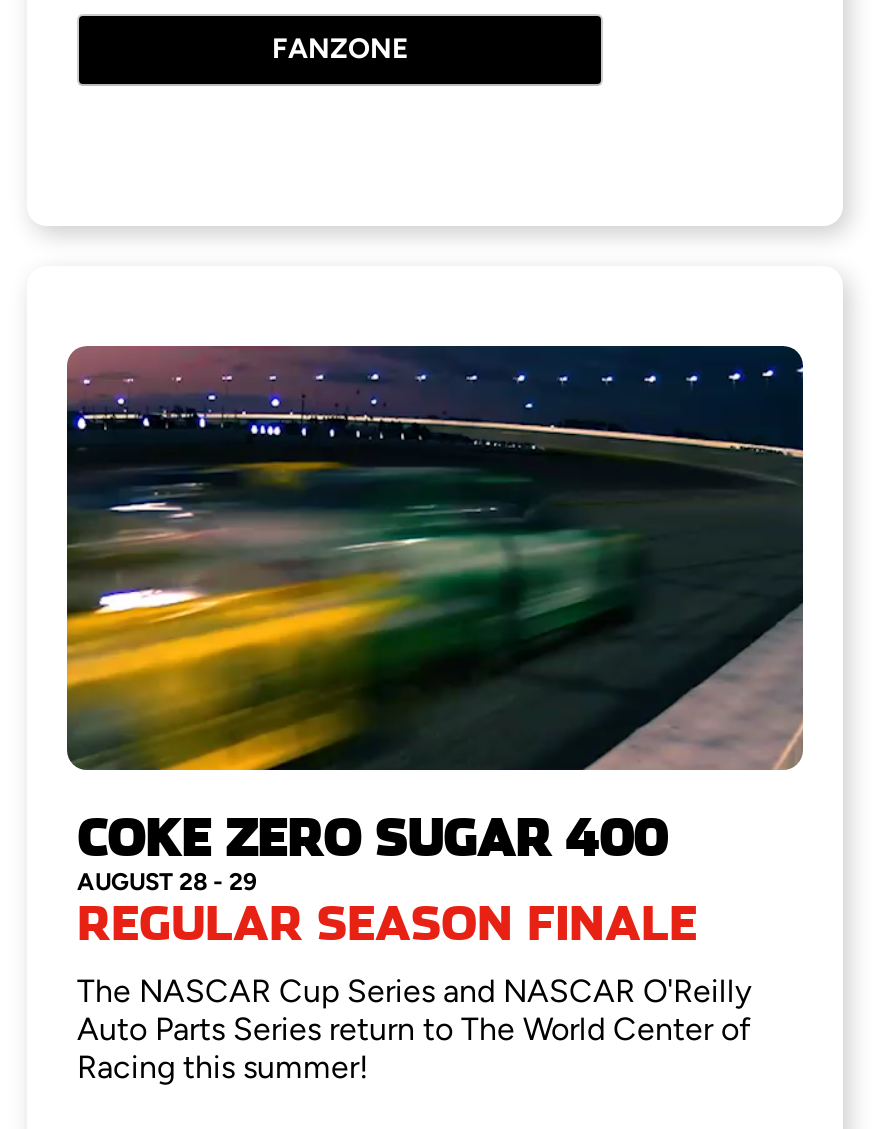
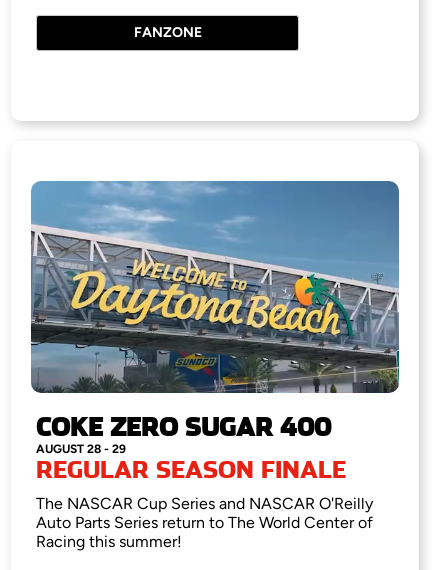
- [image]
+ [image]
